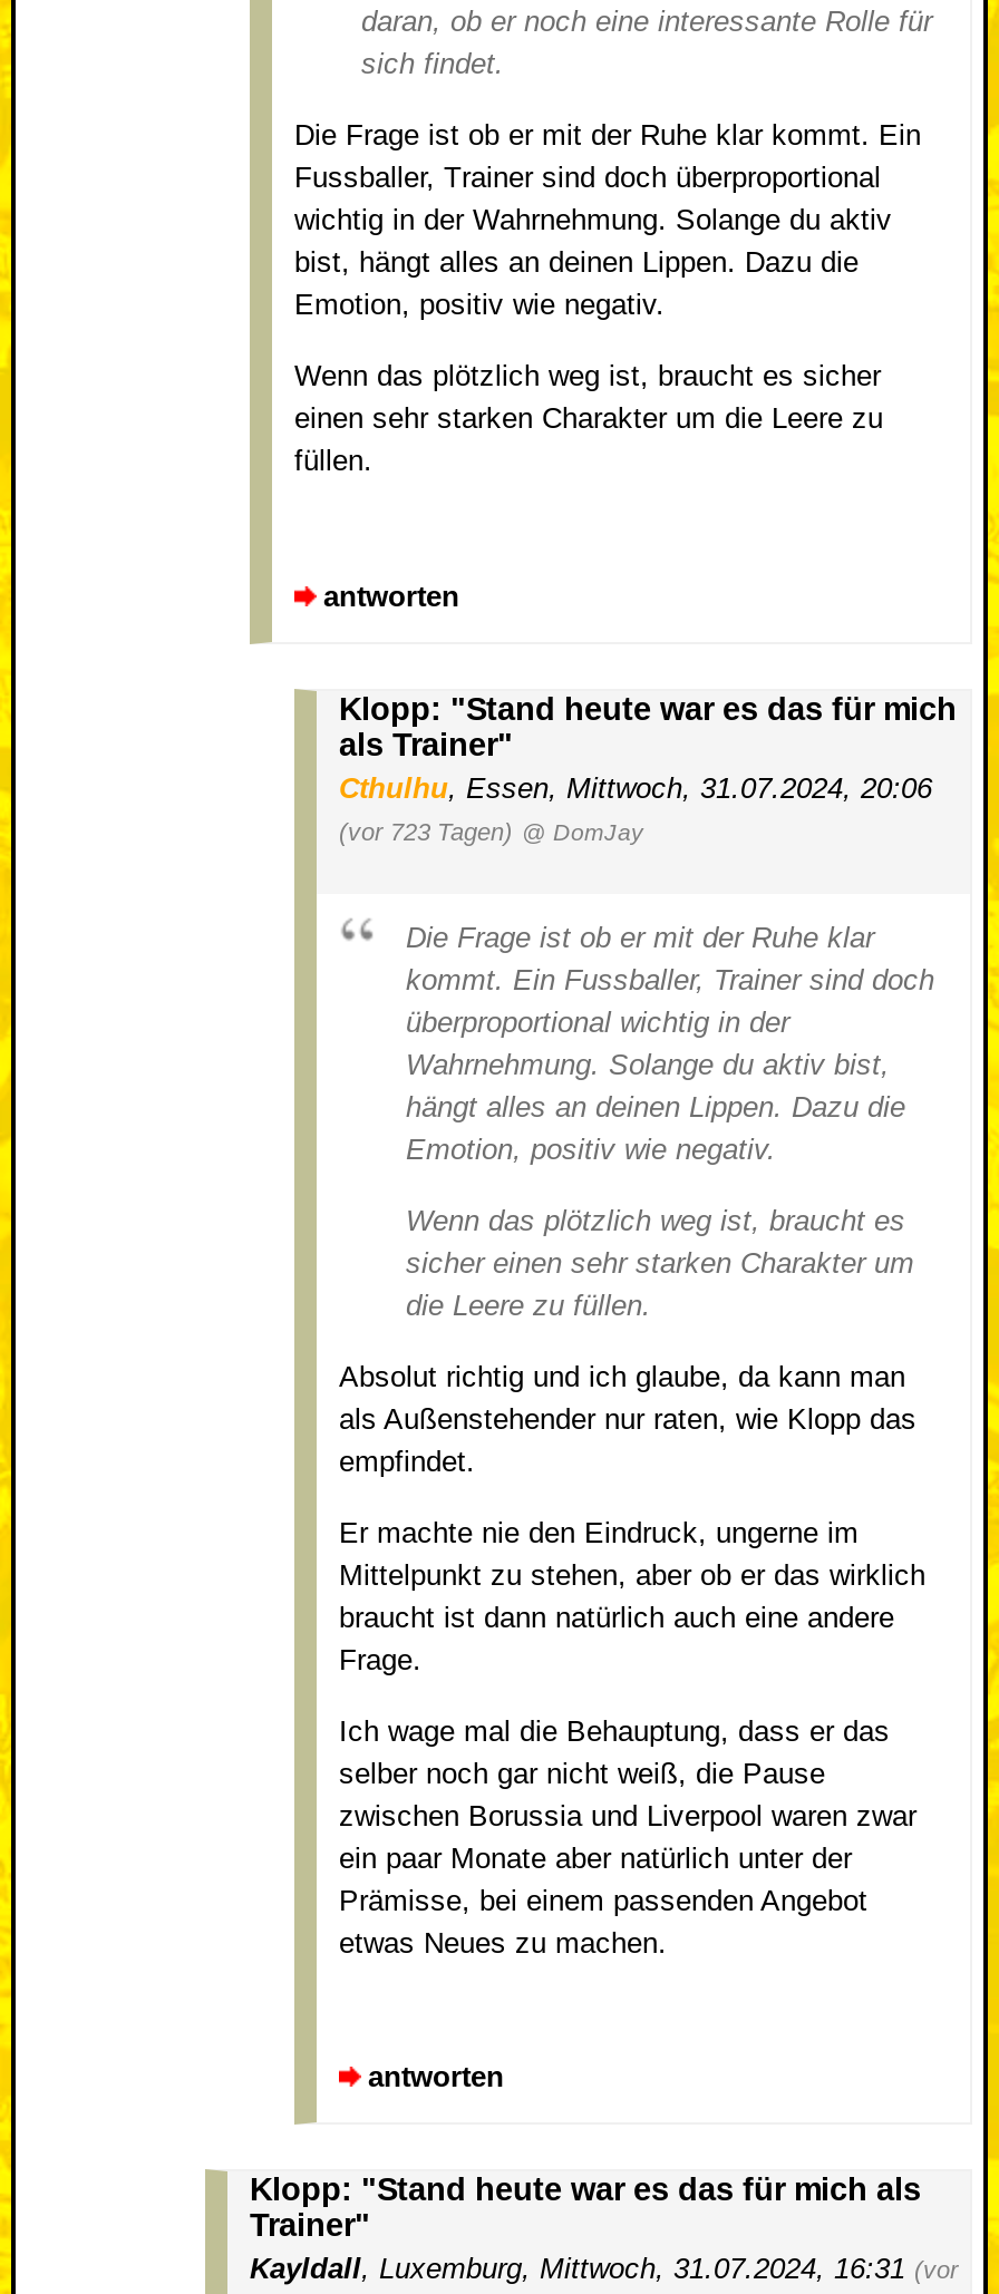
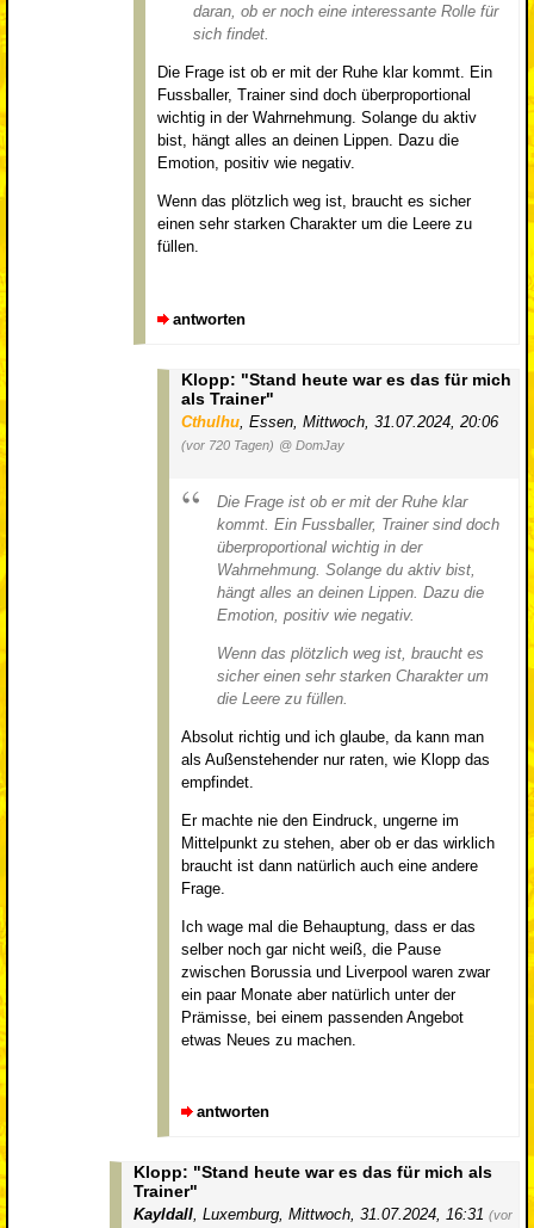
- (vor 723 Tagen) @ DomJay
+ (vor 720 Tagen) @ DomJay
